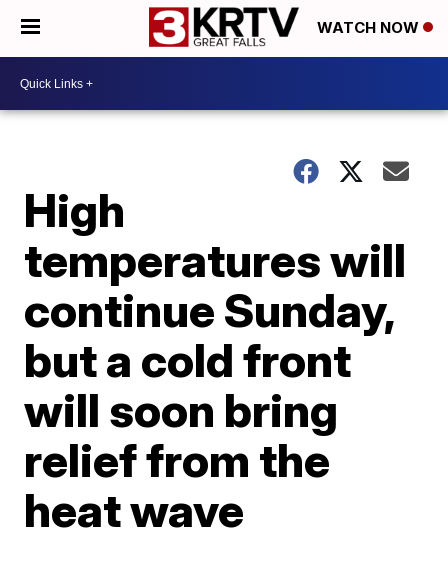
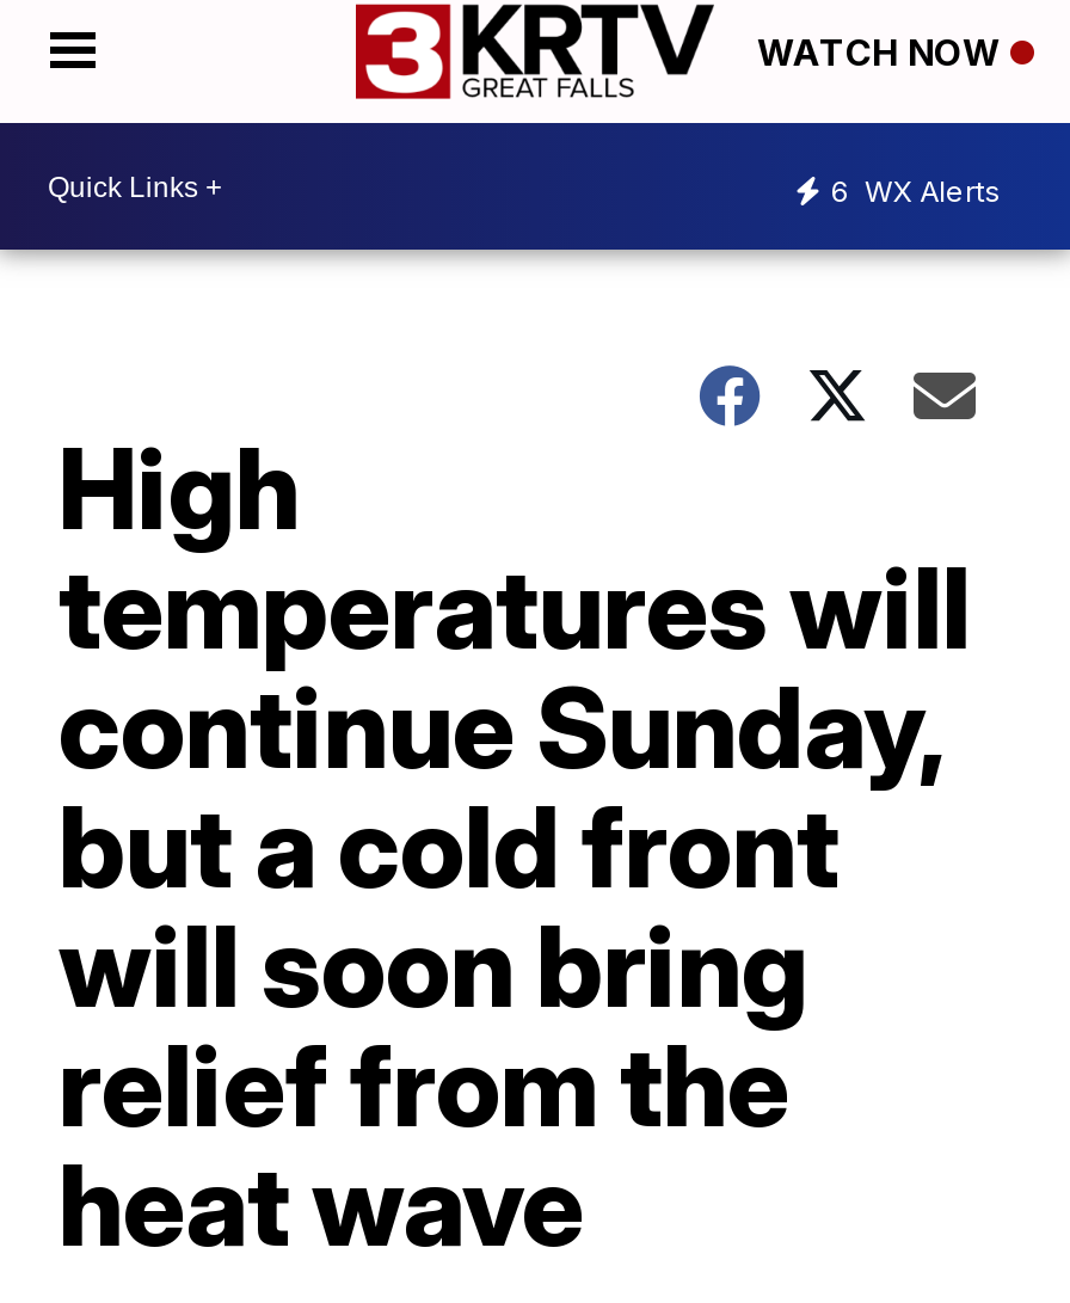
+ 6 WX Alerts
